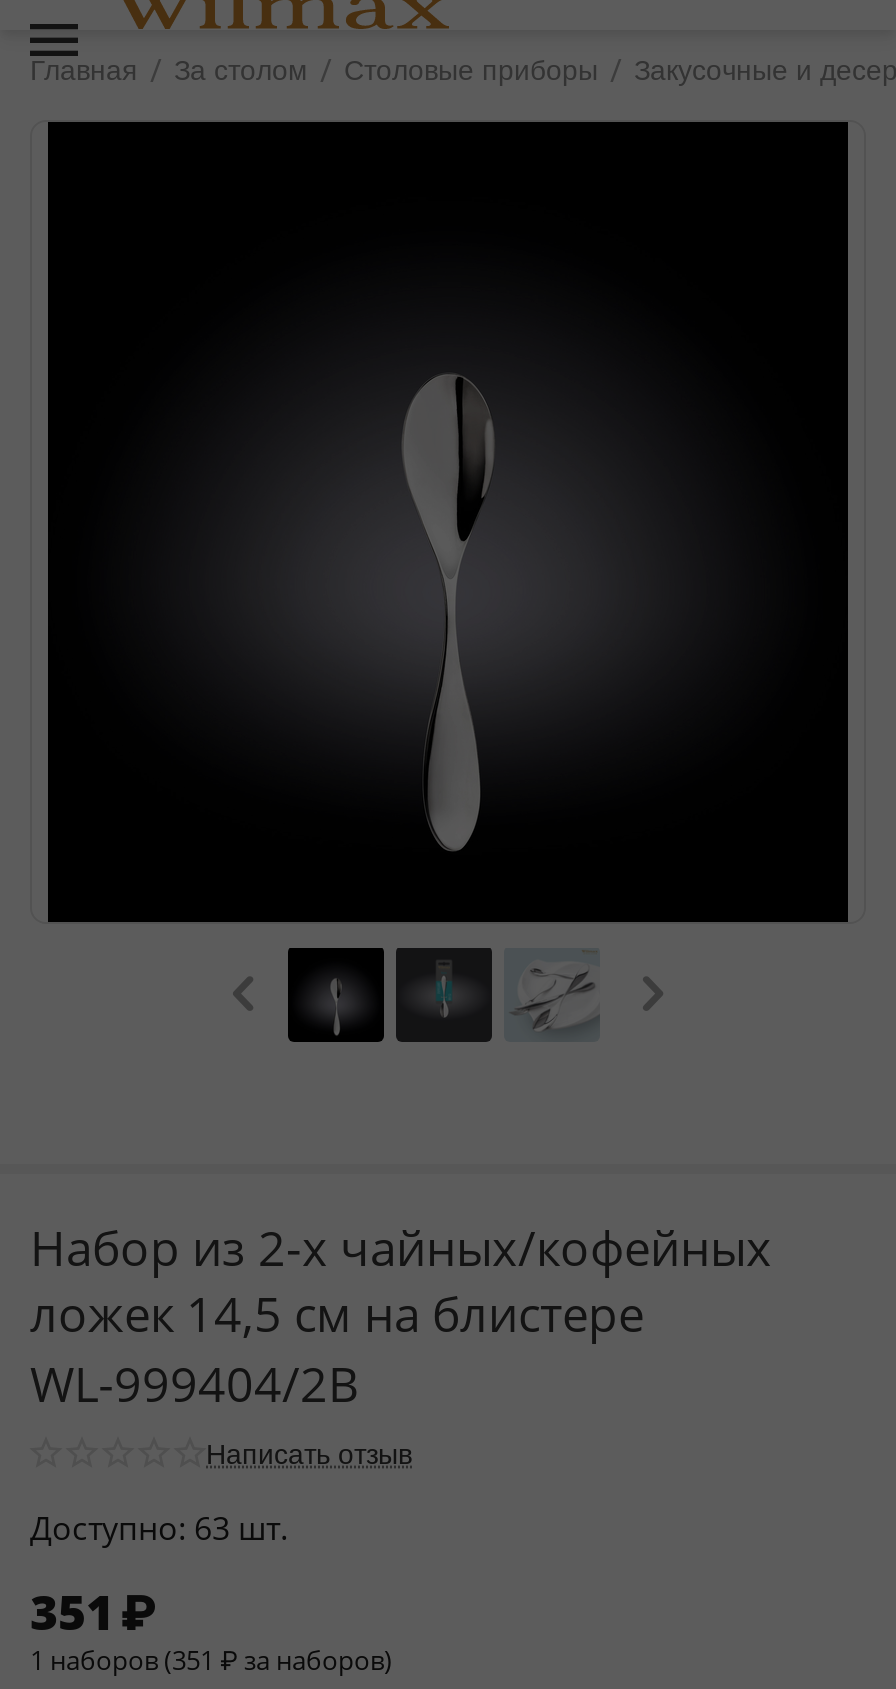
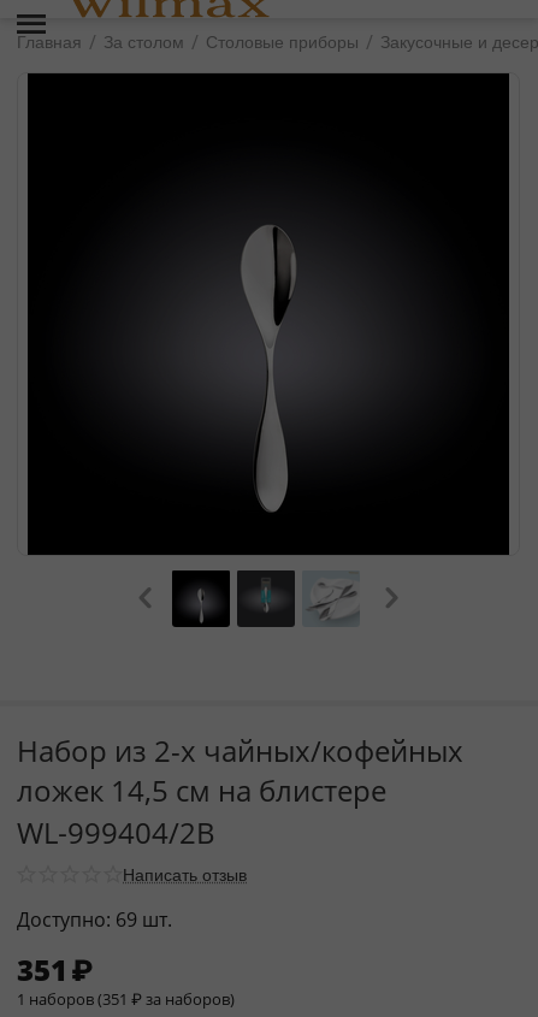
- Доступно: 63 шт.
+ Доступно: 69 шт.
